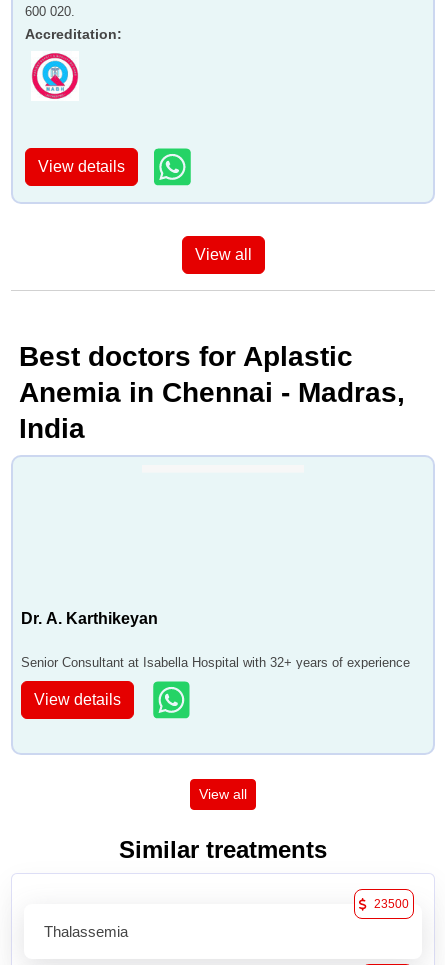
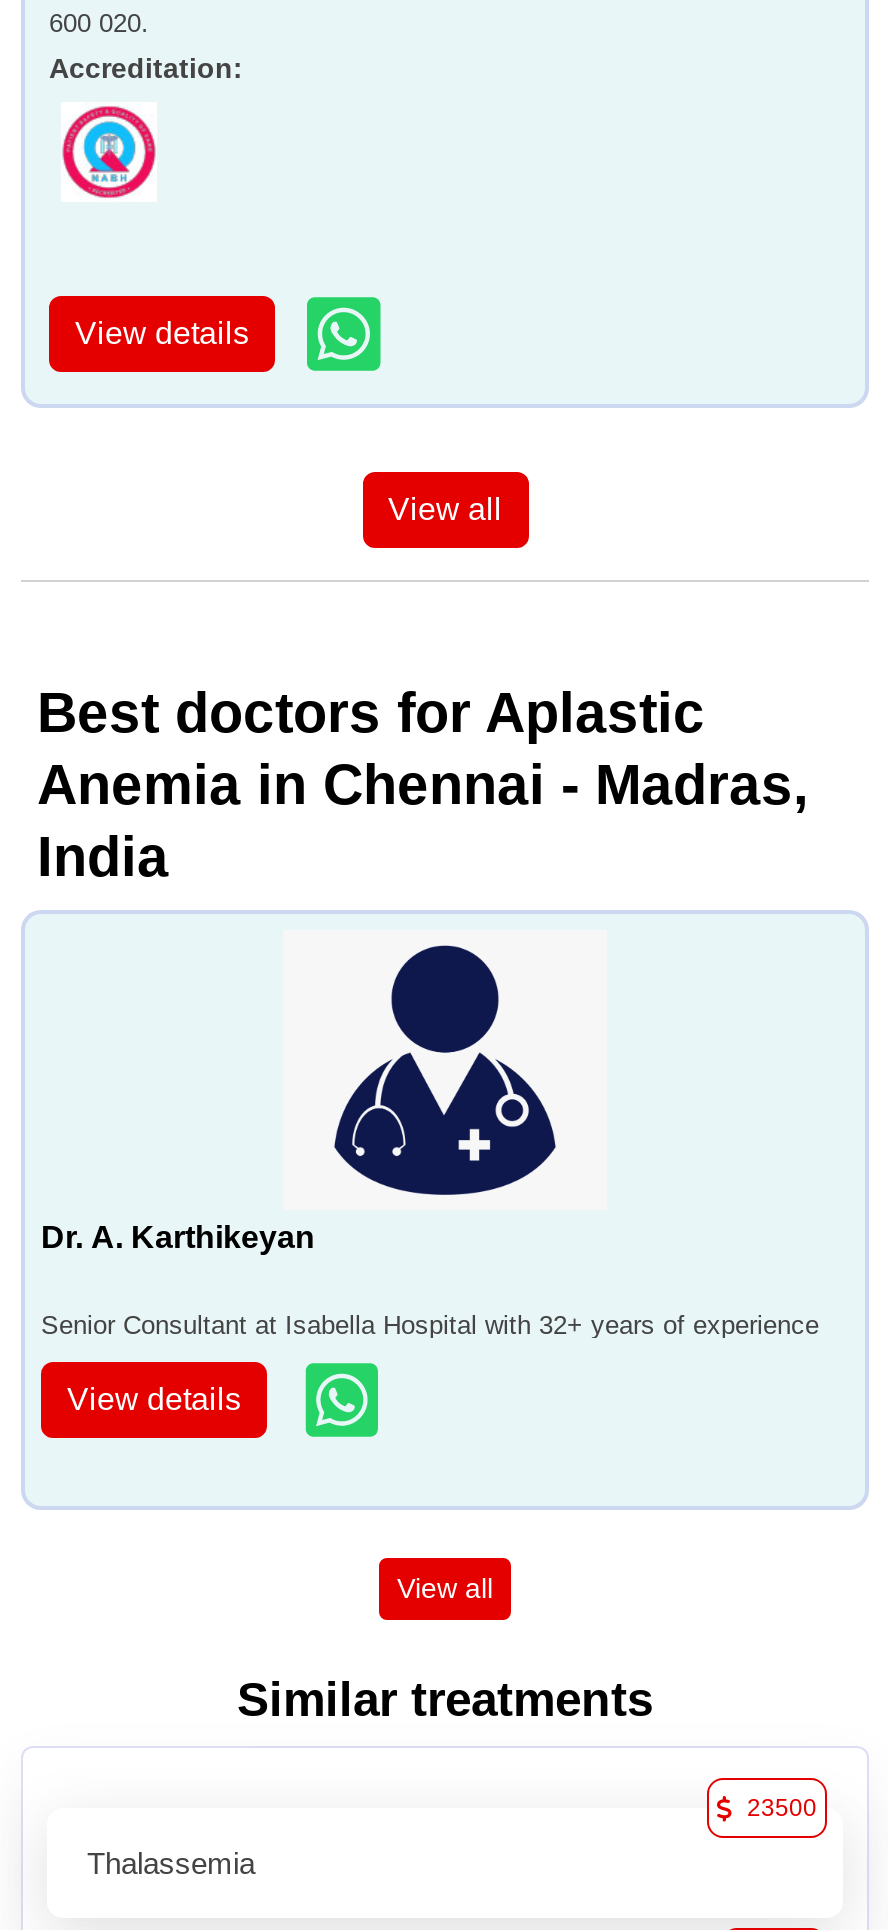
+ [image]
